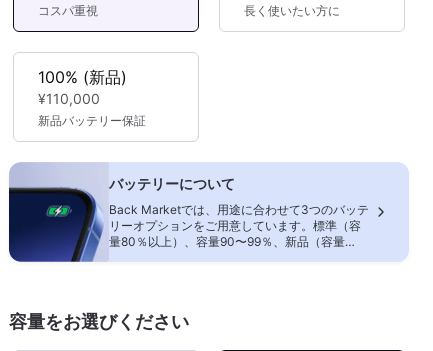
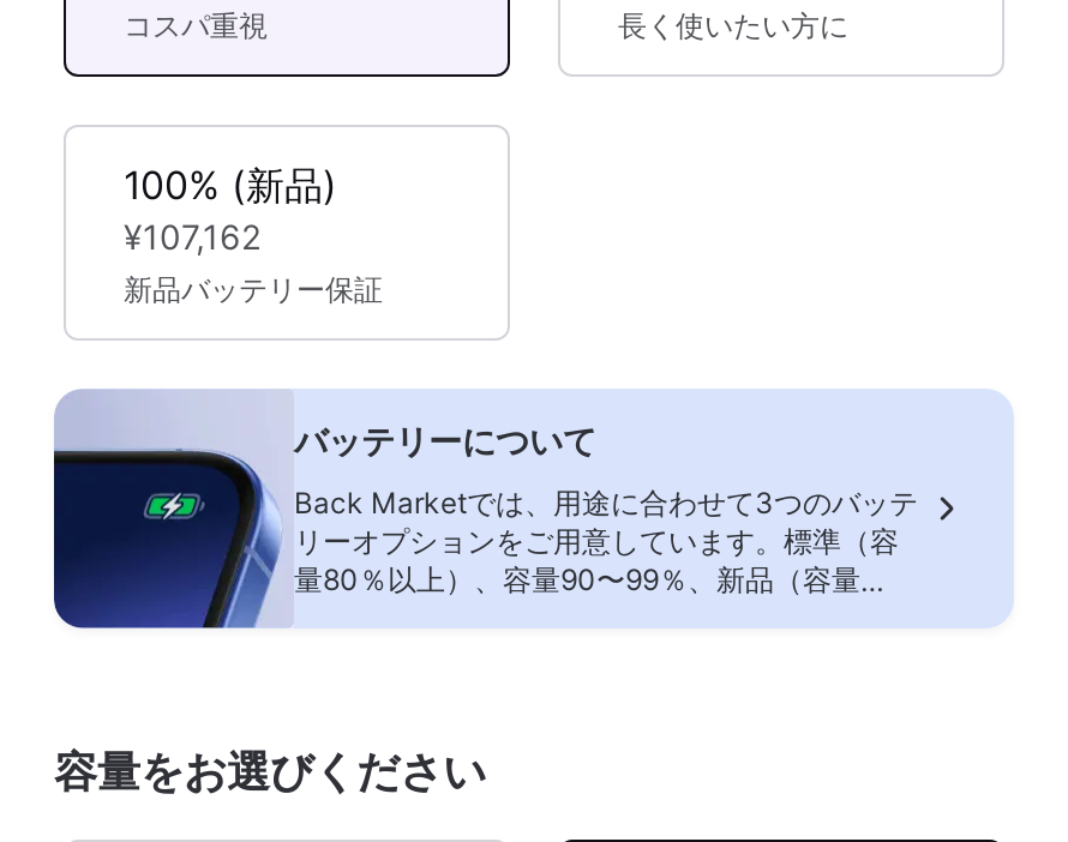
- ¥110,000
+ ¥107,162
